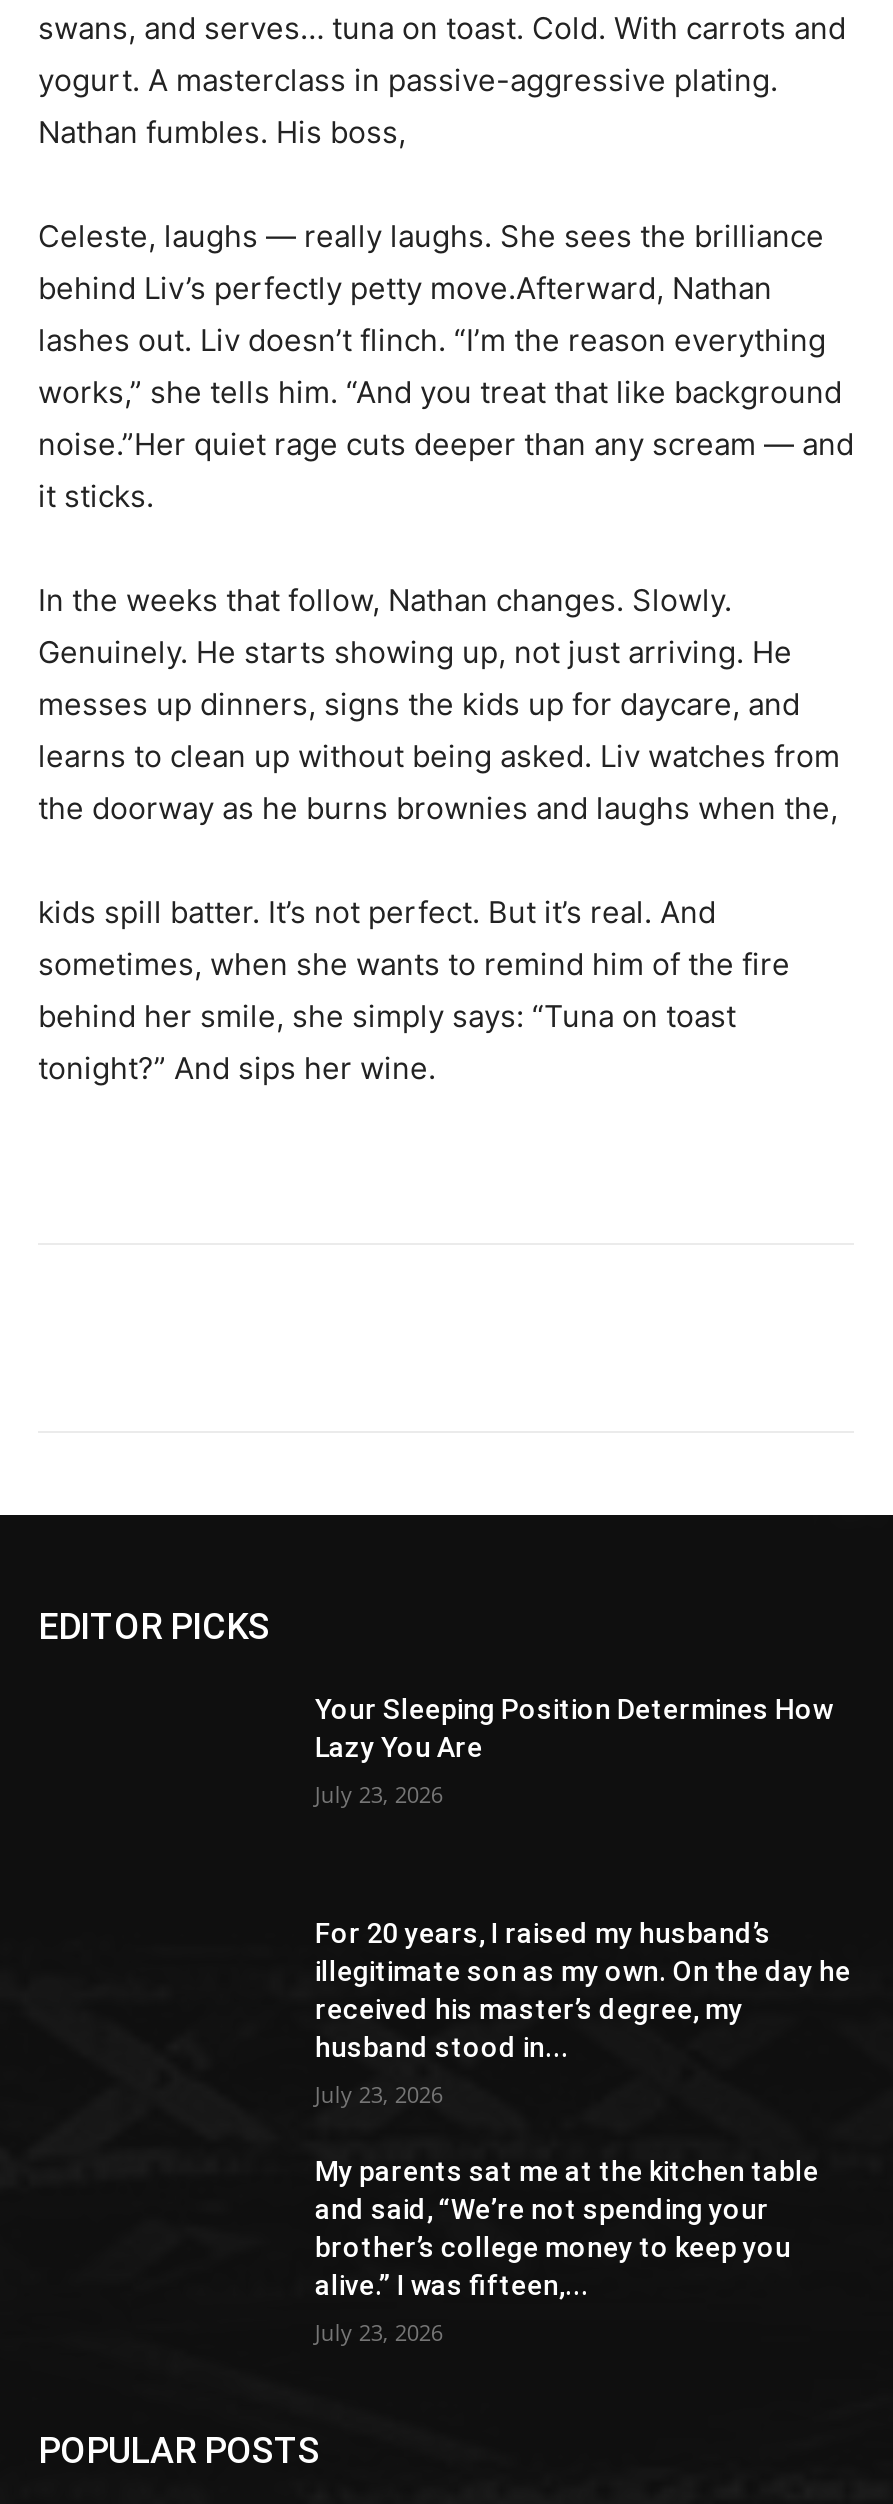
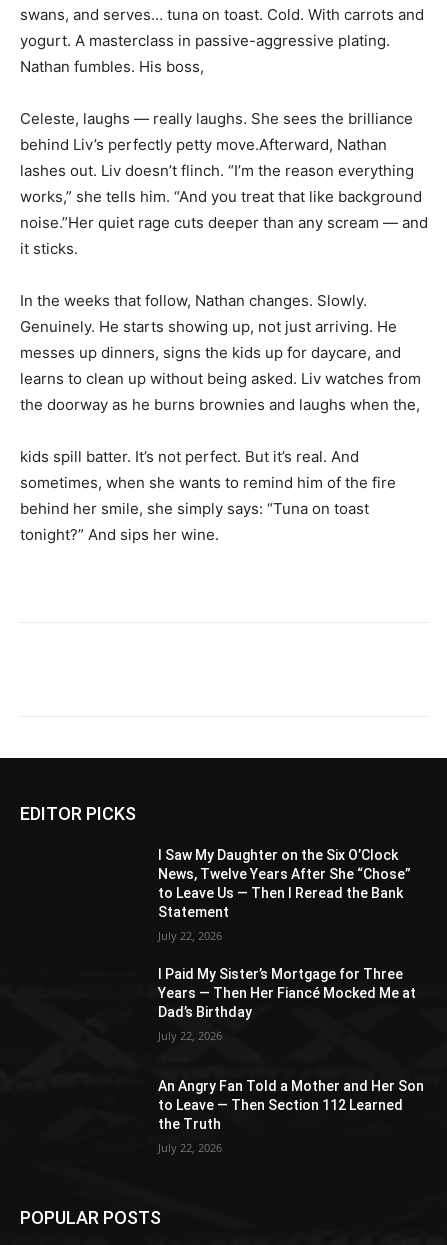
- Your Sleeping Position Determines How
- Lazy You Are
+ I Saw My Daughter on the Six O’Clock
+ News, Twelve Years After She “Chose”
+ to Leave Us — Then I Reread the Bank
+ Statement

- July 23, 2026
+ July 22, 2026

- For 20 years, I raised my husband’s
- illegitimate son as my own. On the day he
- received his master’s degree, my
- husband stood in...
+ I Paid My Sister’s Mortgage for Three
+ Years — Then Her Fiancé Mocked Me at
+ Dad’s Birthday

- July 23, 2026
+ July 22, 2026

- My parents sat me at the kitchen table
- and said, “We’re not spending your
- brother’s college money to keep you
- alive.” I was fifteen,...
+ An Angry Fan Told a Mother and Her Son
+ to Leave — Then Section 112 Learned
+ the Truth

- July 23, 2026
+ July 22, 2026
